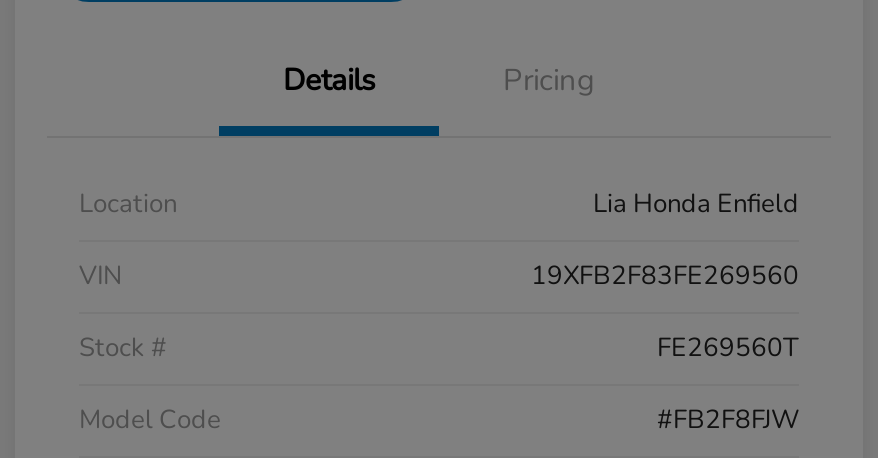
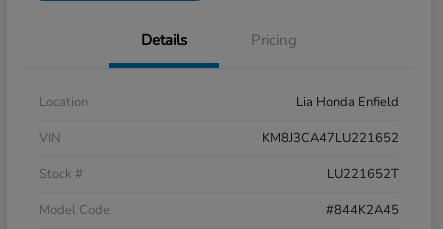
- 19XFB2F83FE269560
+ KM8J3CA47LU221652

- FE269560T
+ LU221652T

- #FB2F8FJW
+ #844K2A45
